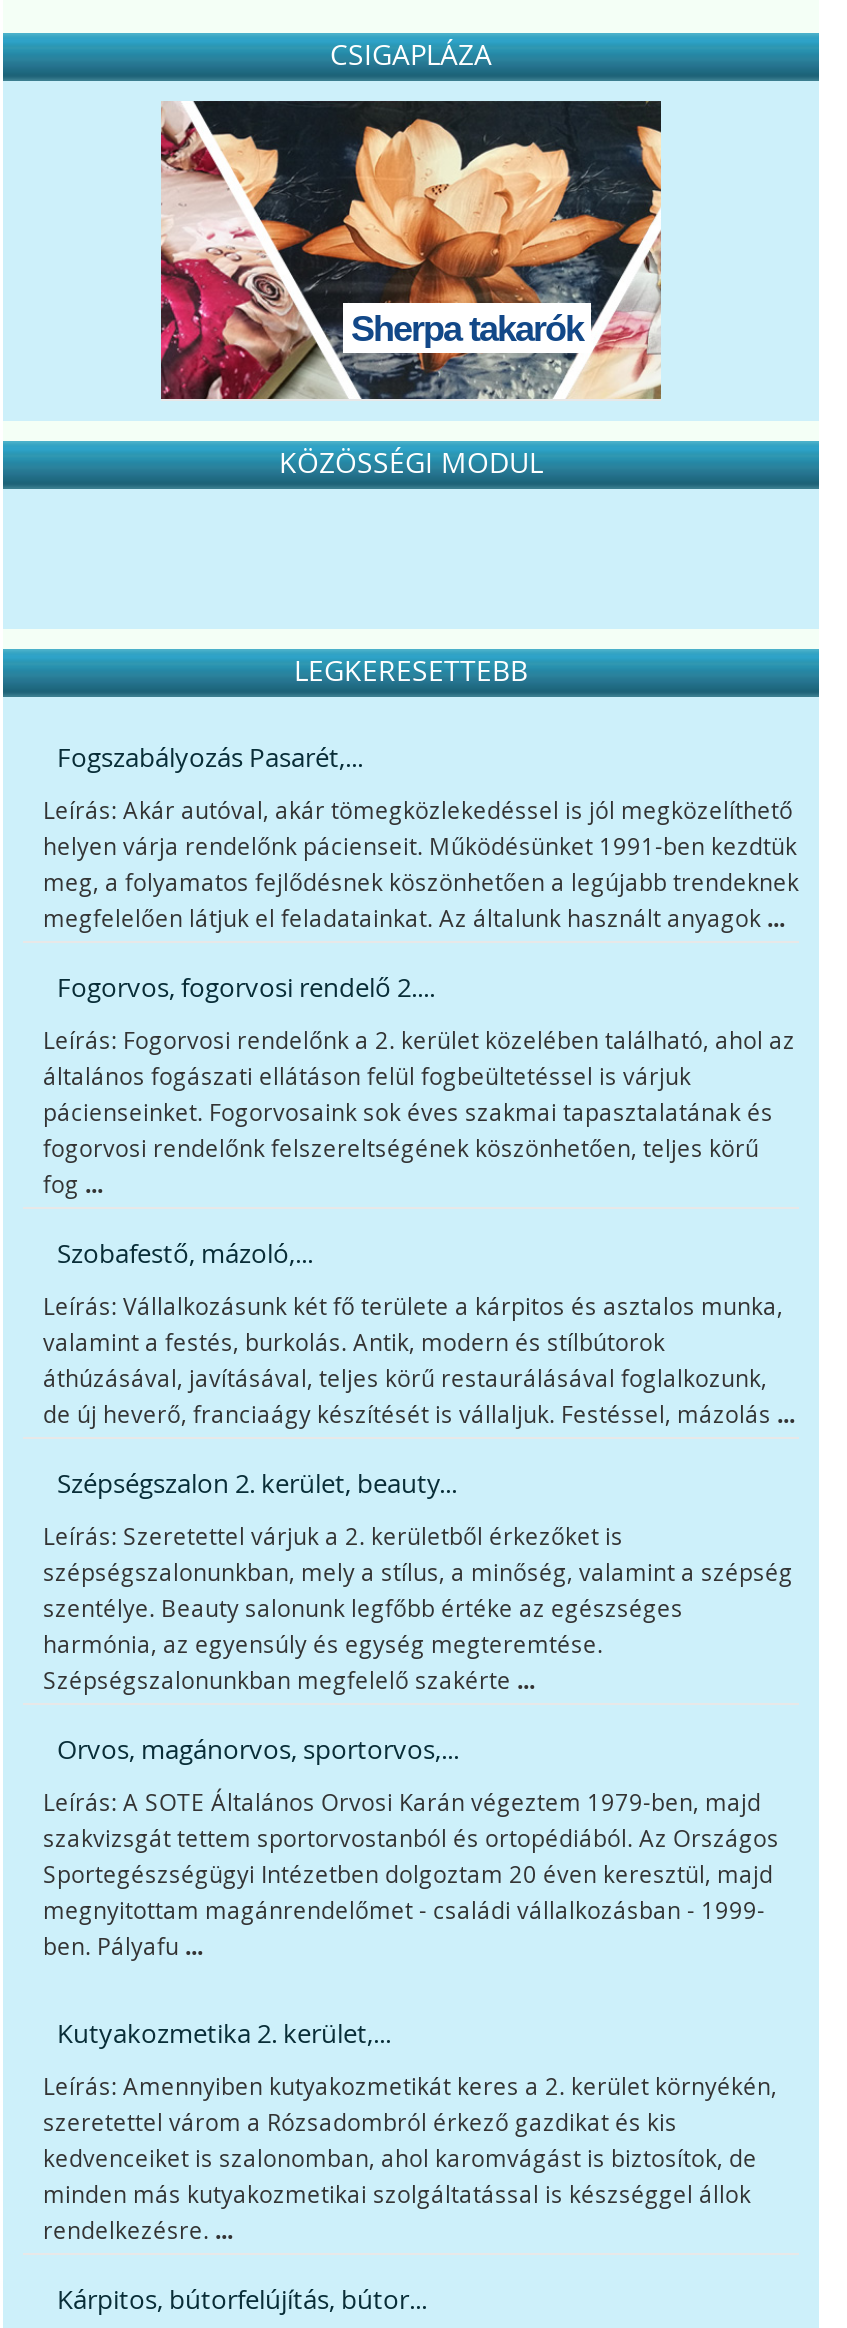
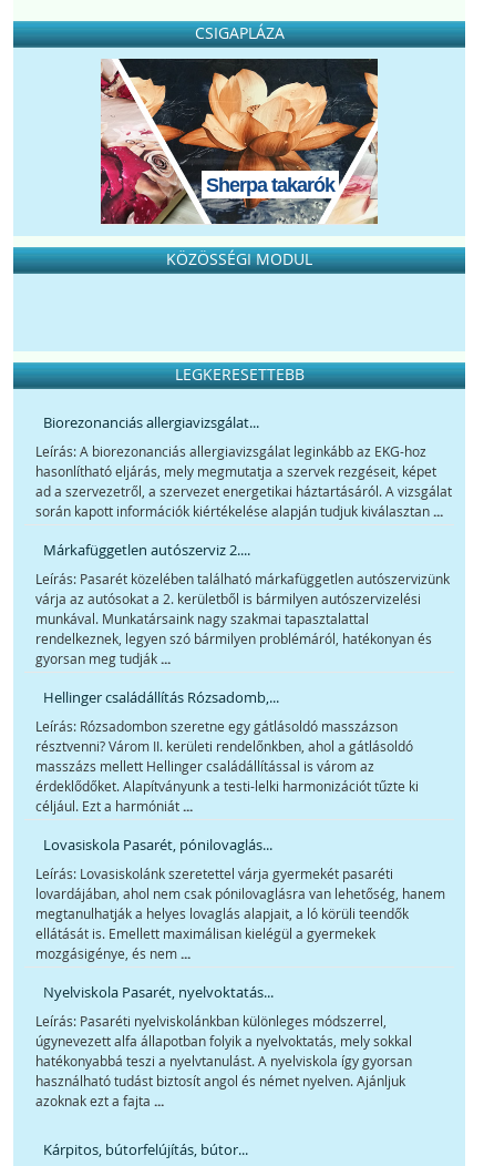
- Fogszabályozás Pasarét,...
- Leírás: Akár autóval, akár tömegközlekedéssel is jól megközelíthető
- helyen várja rendelőnk pácienseit. Működésünket 1991-ben kezdtük
- meg, a folyamatos fejlődésnek köszönhetően a legújabb trendeknek
- megfelelően látjuk el feladatainkat. Az általunk használt anyagok...
- Fogorvos, fogorvosi rendelő 2....
- Leírás: Fogorvosi rendelőnk a 2. kerület közelében található, ahol az
- általános fogászati ellátáson felül fogbeültetéssel is várjuk
- pácienseinket. Fogorvosaink sok éves szakmai tapasztalatának és
- fogorvosi rendelőnk felszereltségének köszönhetően, teljes körű
- fog...
- Szobafestő, mázoló,...
- Leírás: Vállalkozásunk két fő területe a kárpitos és asztalos munka,
- valamint a festés, burkolás. Antik, modern és stílbútorok
- áthúzásával, javításával, teljes körű restaurálásával foglalkozunk,
- de új heverő, franciaágy készítését is vállaljuk. Festéssel, mázolás...
- Szépségszalon 2. kerület, beauty...
- Leírás: Szeretettel várjuk a 2. kerületből érkezőket is
- szépségszalonunkban, mely a stílus, a minőség, valamint a szépség
- szentélye. Beauty salonunk legfőbb értéke az egészséges
- harmónia, az egyensúly és egység megteremtése.
- Szépségszalonunkban megfelelő szakérte...
- Orvos, magánorvos, sportorvos,...
- Leírás: A SOTE Általános Orvosi Karán végeztem 1979-ben, majd
- szakvizsgát tettem sportorvostanból és ortopédiából. Az Országos
- Sportegészségügyi Intézetben dolgoztam 20 éven keresztül, majd
- megnyitottam magánrendelőmet - családi vállalkozásban - 1999-
- ben. Pályafu...
- Kutyakozmetika 2. kerület,...
- Leírás: Amennyiben kutyakozmetikát keres a 2. kerület környékén,
- szeretettel várom a Rózsadombról érkező gazdikat és kis
- kedvenceiket is szalonomban, ahol karomvágást is biztosítok, de
- minden más kutyakozmetikai szolgáltatással is készséggel állok
- rendelkezésre....
+ Biorezonanciás allergiavizsgálat...
+ Leírás: A biorezonanciás allergiavizsgálat leginkább az EKG-hoz
+ hasonlítható eljárás, mely megmutatja a szervek rezgéseit, képet
+ ad a szervezetről, a szervezet energetikai háztartásáról. A vizsgálat
+ során kapott információk kiértékelése alapján tudjuk kiválasztan...
+ Márkafüggetlen autószerviz 2....
+ Leírás: Pasarét közelében található márkafüggetlen autószervizünk
+ várja az autósokat a 2. kerületből is bármilyen autószervizelési
+ munkával. Munkatársaink nagy szakmai tapasztalattal
+ rendelkeznek, legyen szó bármilyen problémáról, hatékonyan és
+ gyorsan meg tudják...
+ Hellinger családállítás Rózsadomb,...
+ Leírás: Rózsadombon szeretne egy gátlásoldó masszázson
+ résztvenni? Várom II. kerületi rendelőnkben, ahol a gátlásoldó
+ masszázs mellett Hellinger családállítással is várom az
+ érdeklődőket. Alapítványunk a testi-lelki harmonizációt tűzte ki
+ céljául. Ezt a harmóniát...
+ Lovasiskola Pasarét, pónilovaglás...
+ Leírás: Lovasiskolánk szeretettel várja gyermekét pasaréti
+ lovardájában, ahol nem csak pónilovaglásra van lehetőség, hanem
+ megtanulhatják a helyes lovaglás alapjait, a ló körüli teendők
+ ellátását is. Emellett maximálisan kielégül a gyermekek
+ mozgásigénye, és nem...
+ Nyelviskola Pasarét, nyelvoktatás...
+ Leírás: Pasaréti nyelviskolánkban különleges módszerrel,
+ úgynevezett alfa állapotban folyik a nyelvoktatás, mely sokkal
+ hatékonyabbá teszi a nyelvtanulást. A nyelviskola így gyorsan
+ használható tudást biztosít angol és német nyelven. Ajánljuk
+ azoknak ezt a fajta...
